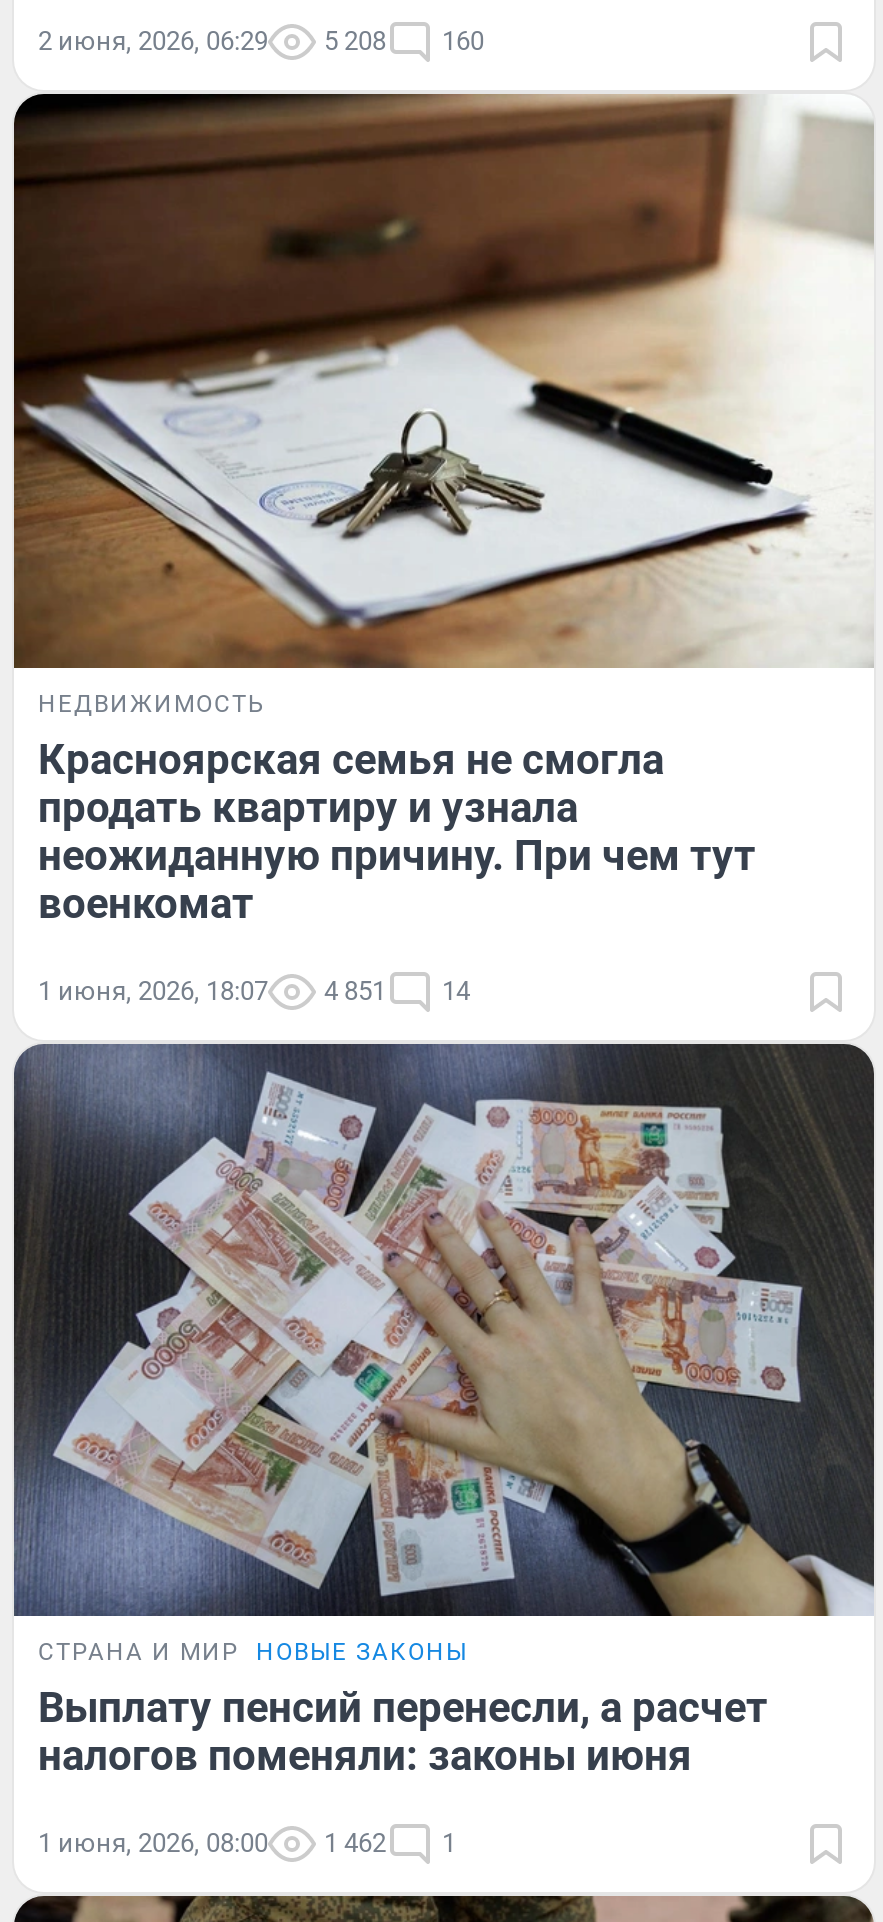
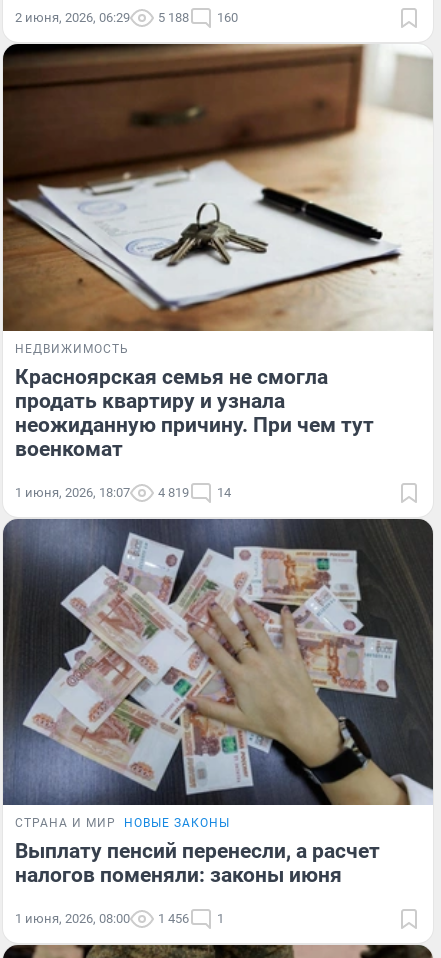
- 2 июня, 2026, 06:29 5 208 160
+ 2 июня, 2026, 06:29 5 188 160

- 1 июня, 2026, 18:07 4 851 14
+ 1 июня, 2026, 18:07 4 819 14

- 1 июня, 2026, 08:00 1 462 1
+ 1 июня, 2026, 08:00 1 456 1
